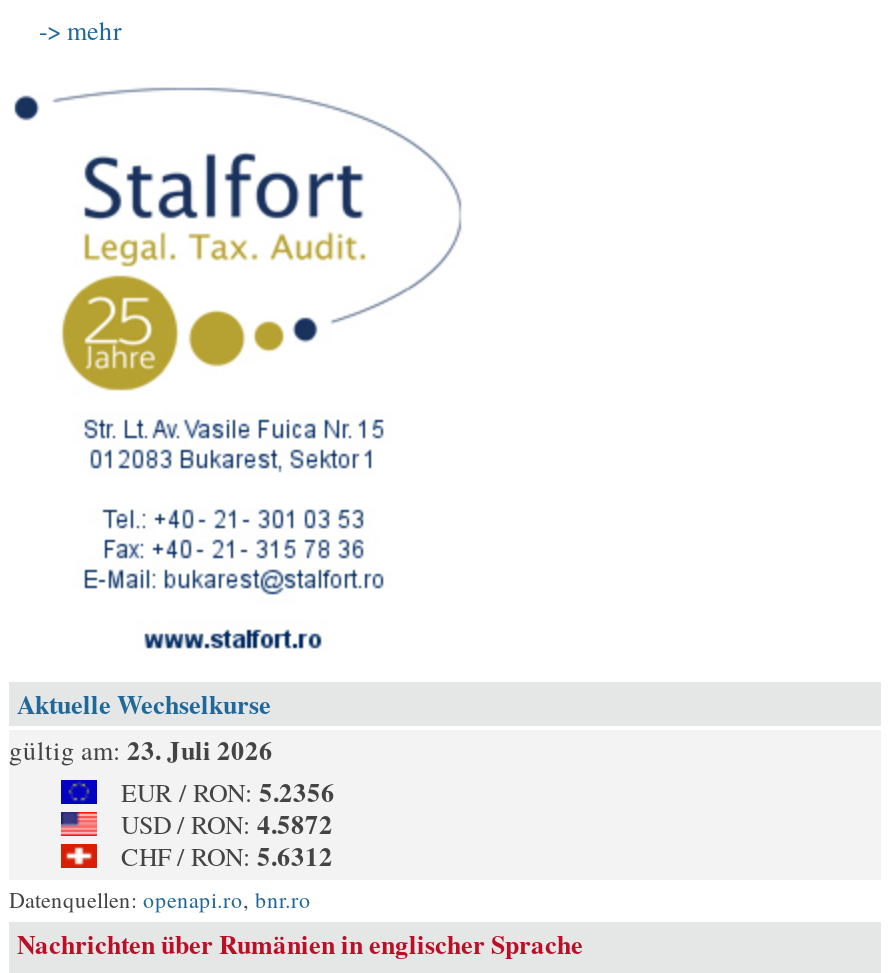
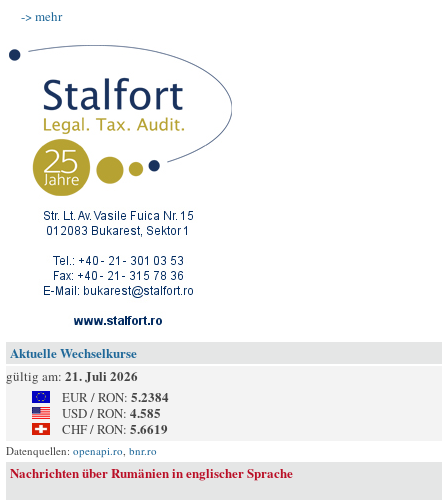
- gültig am: 23. Juli 2026
+ gültig am: 21. Juli 2026

- EUR / RON: 5.2356
+ EUR / RON: 5.2384

- USD / RON: 4.5872
+ USD / RON: 4.585

- CHF / RON: 5.6312
+ CHF / RON: 5.6619
